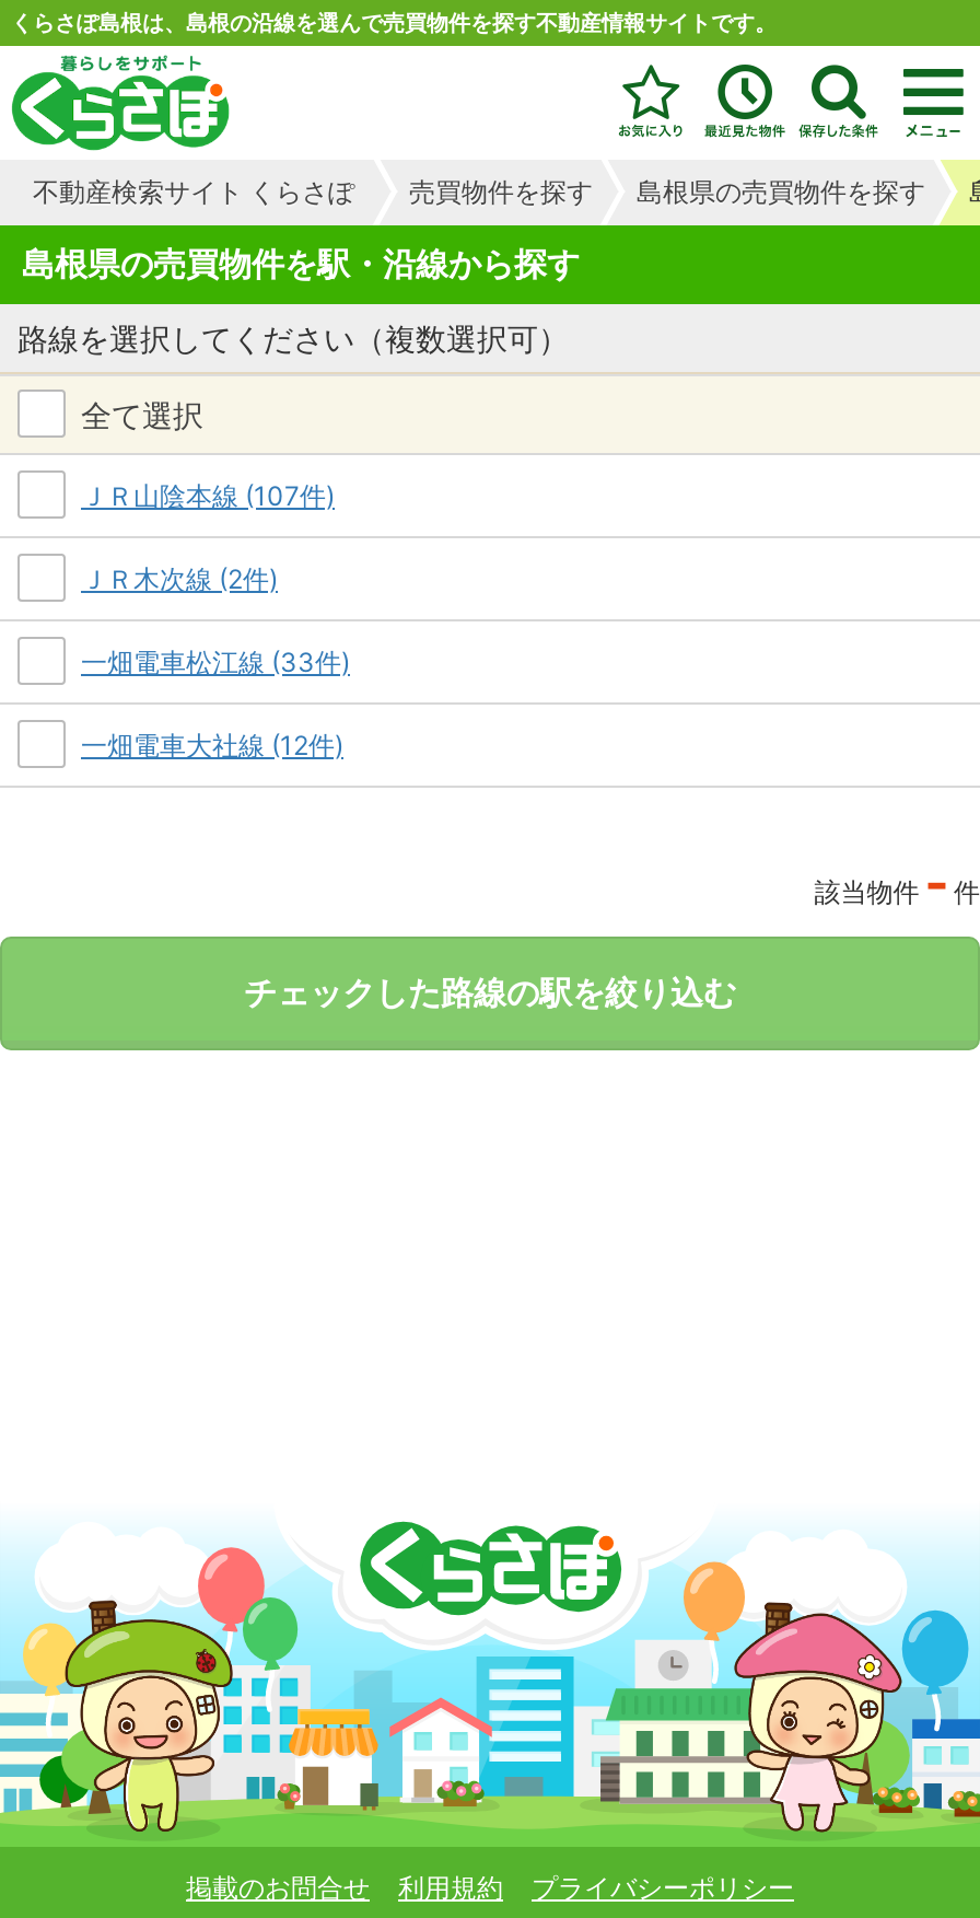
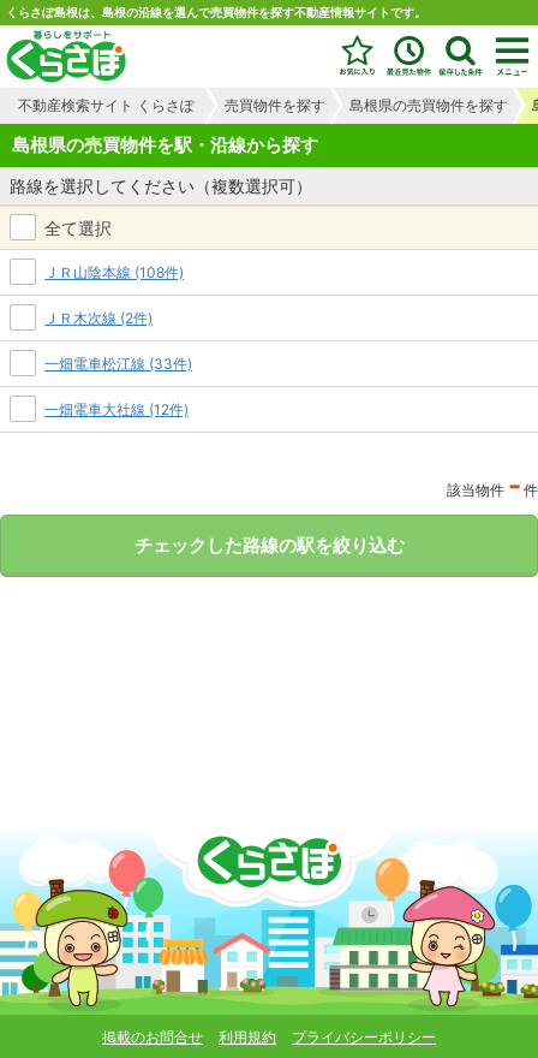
- ＪＲ山陰本線 (107件)
+ ＪＲ山陰本線 (108件)
